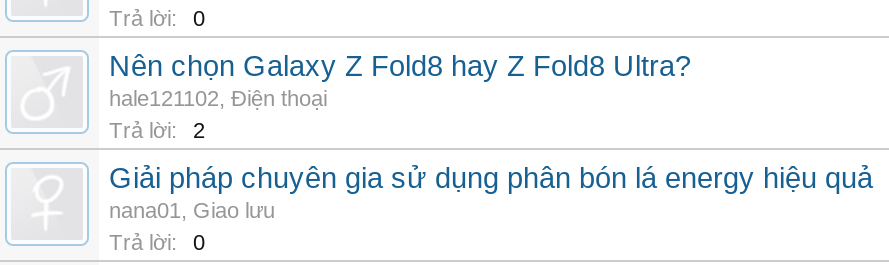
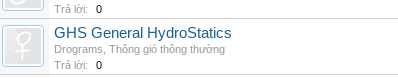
- Nên chọn Galaxy Z Fold8 hay Z Fold8 Ultra?
- hale121102, Điện thoại
- Trả lời:
- 2
- Giải pháp chuyên gia sử dụng phân bón lá energy hiệu quả
- nana01, Giao lưu
+ GHS General HydroStatics
+ Drograms, Thông gió thông thường
